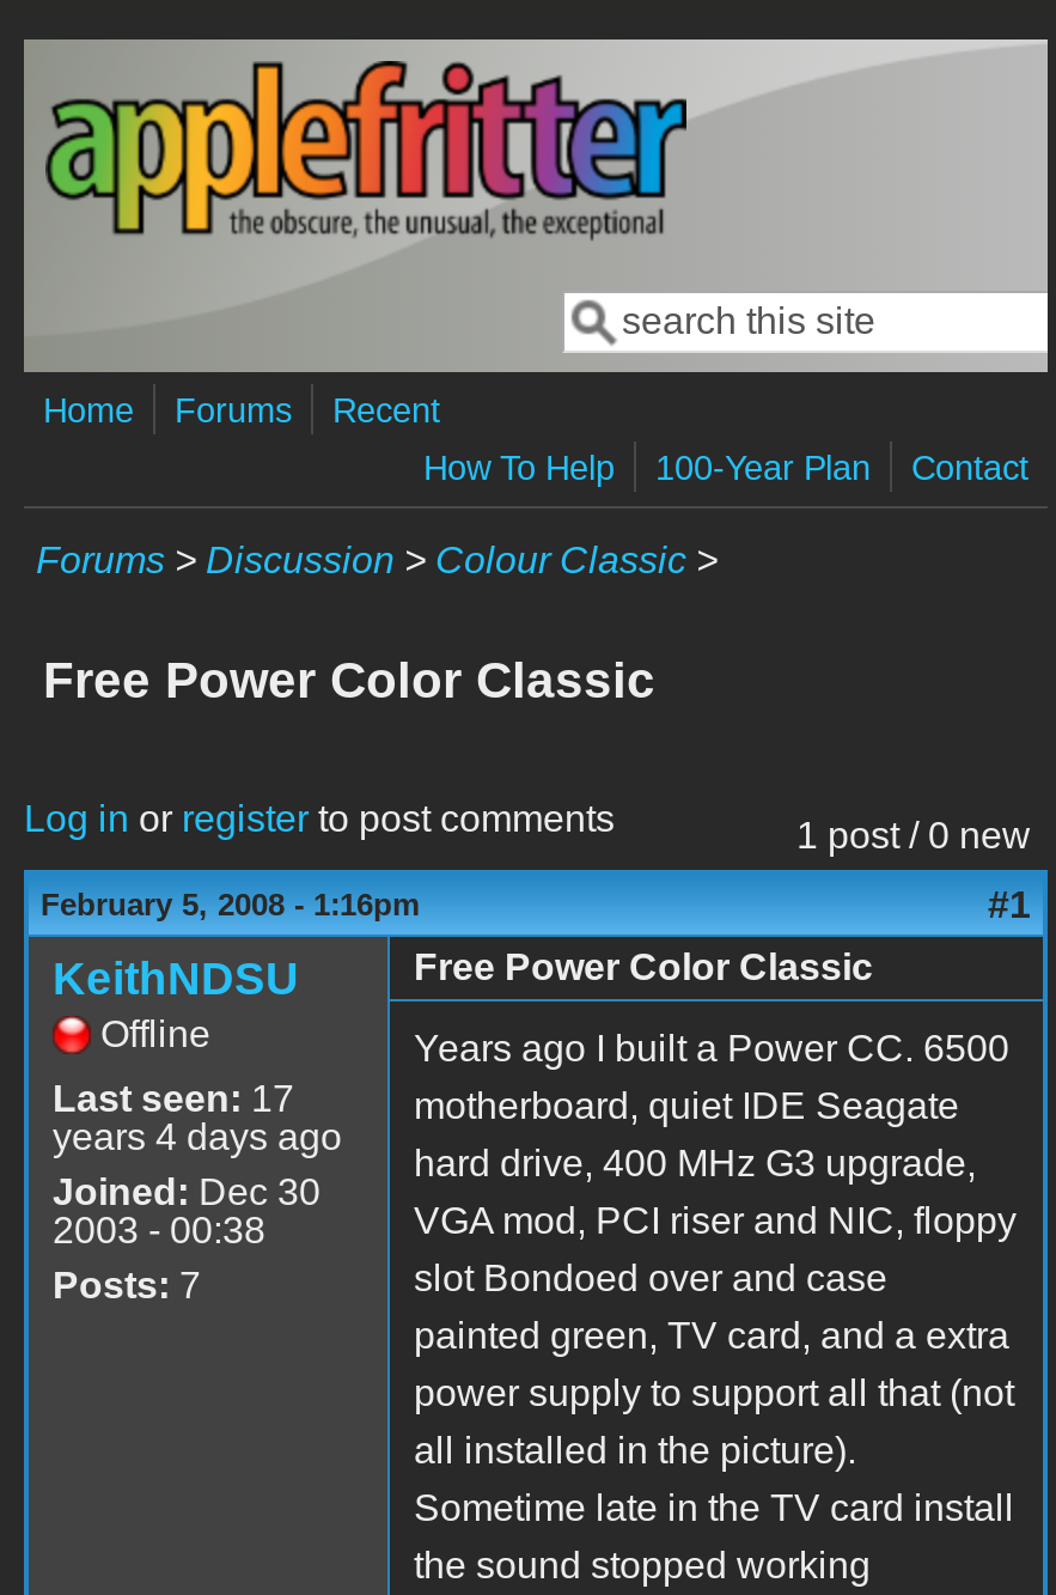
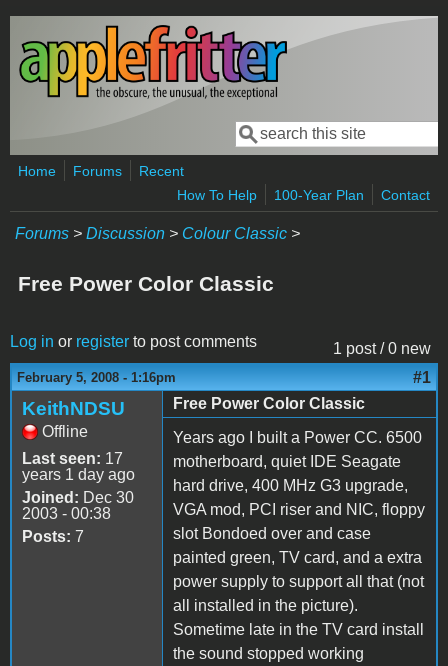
- years 4 days ago
+ years 1 day ago
